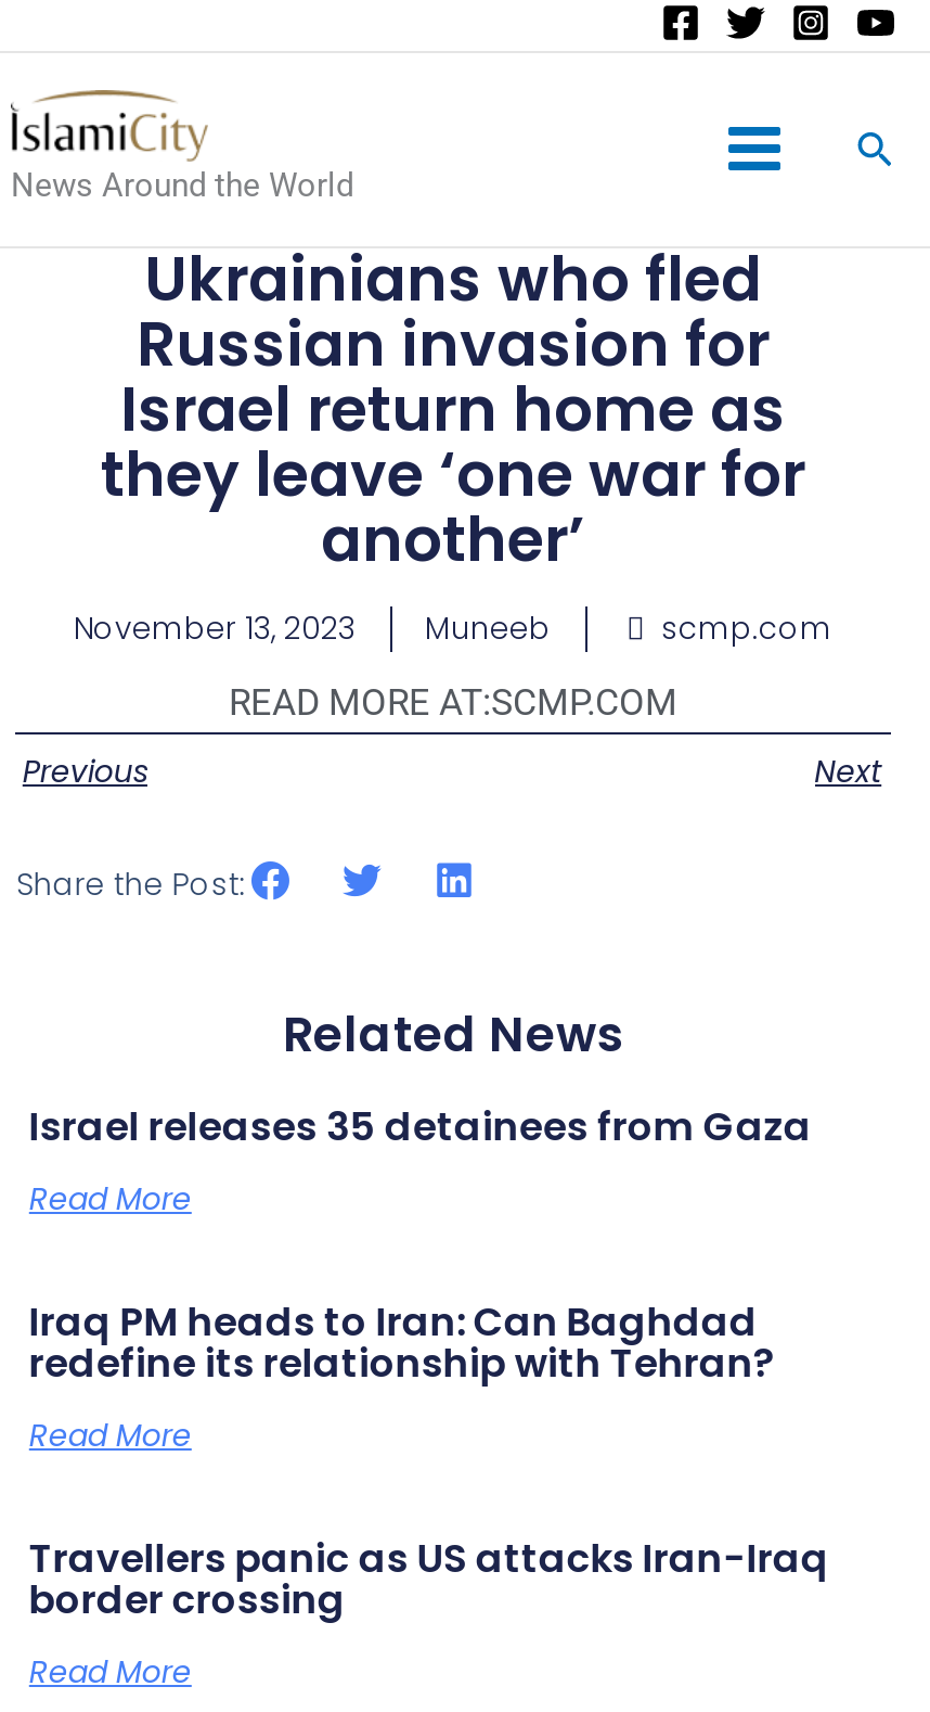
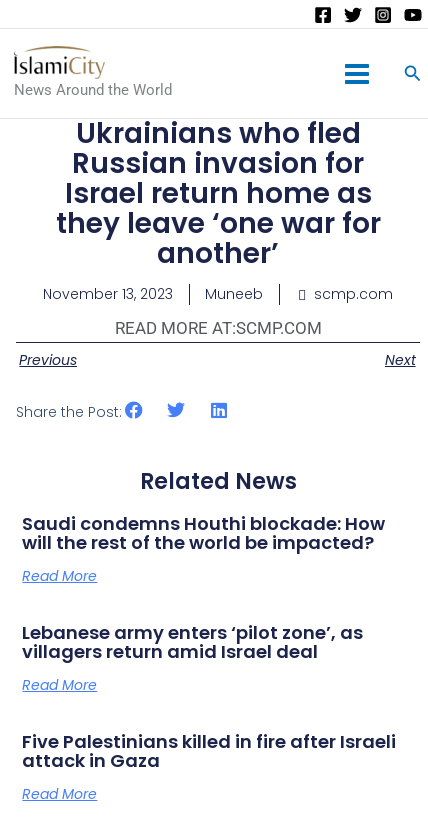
- Israel releases 35 detainees from Gaza
+ Saudi condemns Houthi blockade: How
+ will the rest of the world be impacted?

- Iraq PM heads to Iran: Can Baghdad
- redefine its relationship with Tehran?
+ Lebanese army enters ‘pilot zone’, as
+ villagers return amid Israel deal

- Travellers panic as US attacks Iran-Iraq
- border crossing
+ Five Palestinians killed in fire after Israeli
+ attack in Gaza
